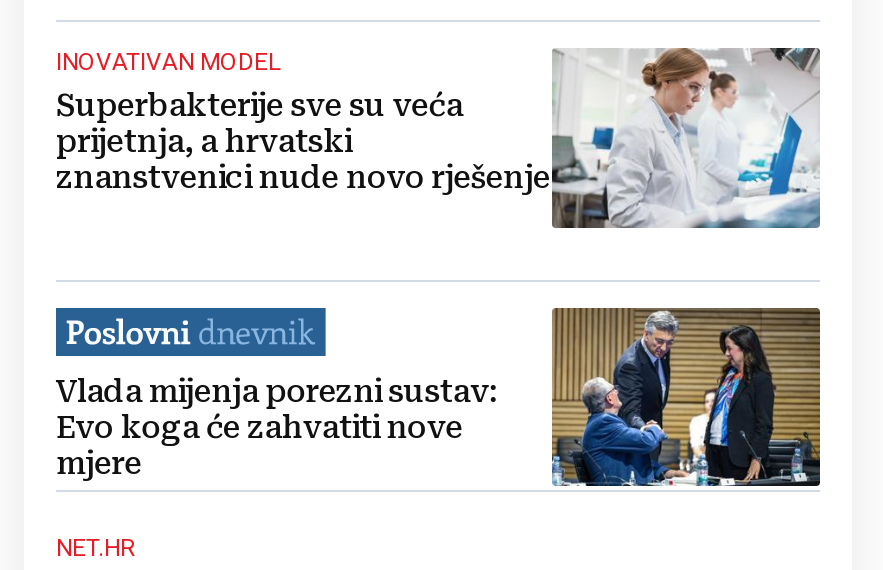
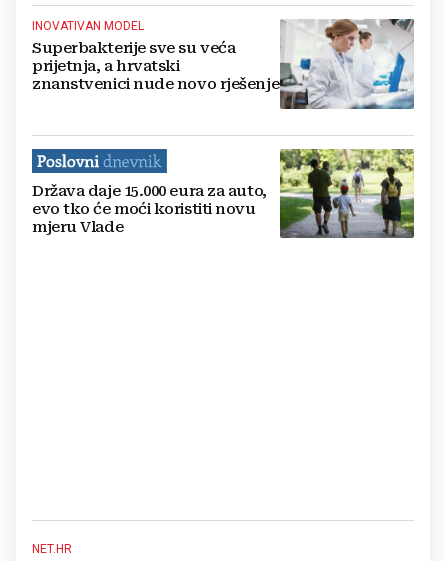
- [image]
- Vlada mijenja porezni sustav:
- Evo koga će zahvatiti nove
- mjere
+ [image]
+ Država daje 15.000 eura za auto,
+ evo tko će moći koristiti novu
+ mjeru Vlade
